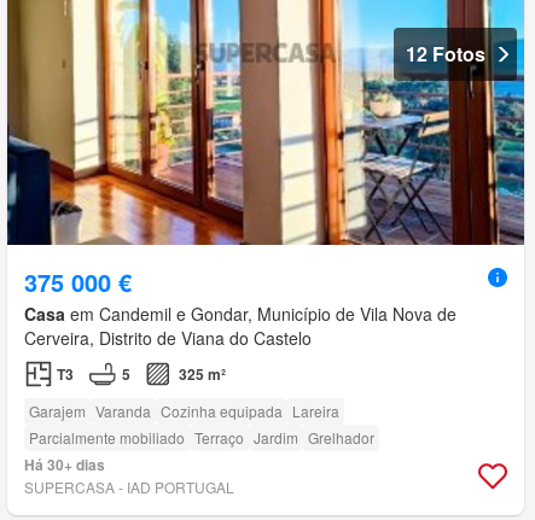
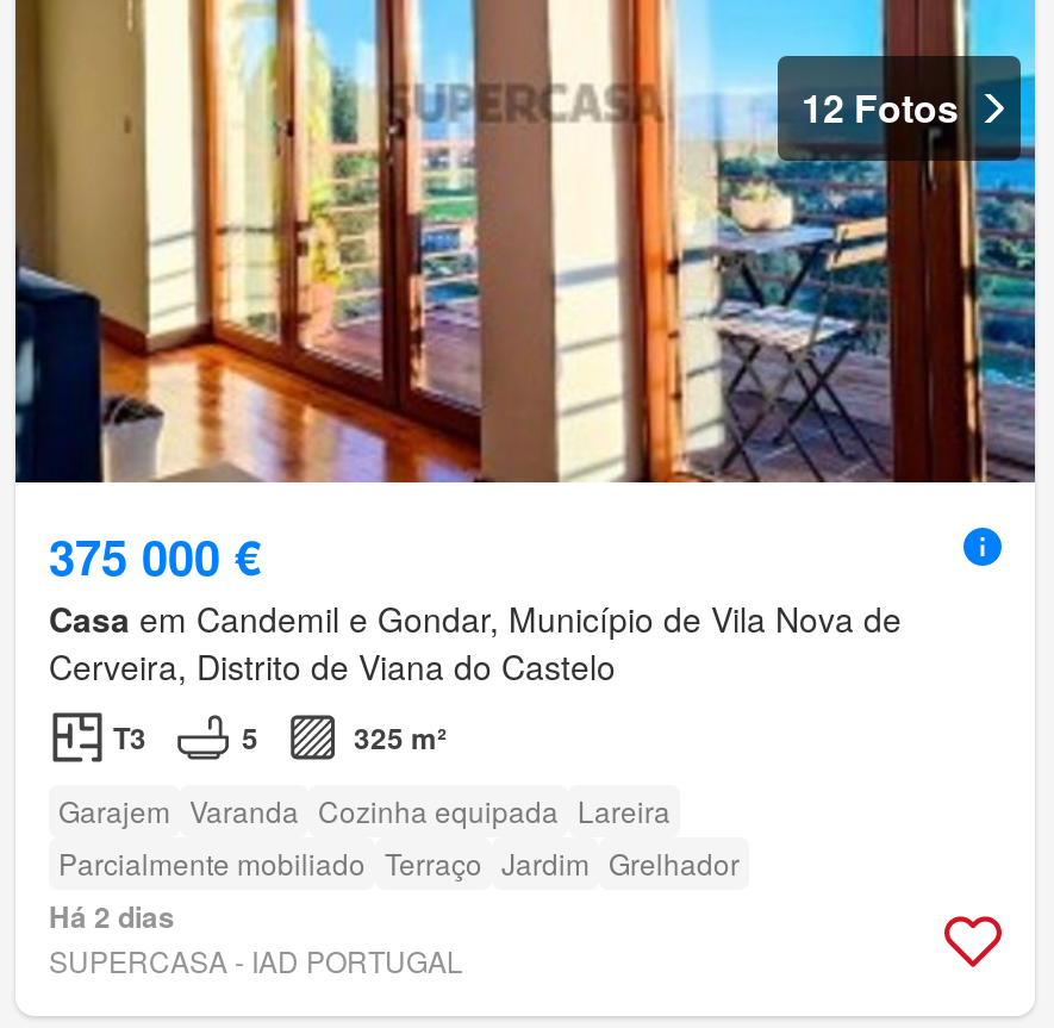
- Há 30+ dias
+ Há 2 dias
